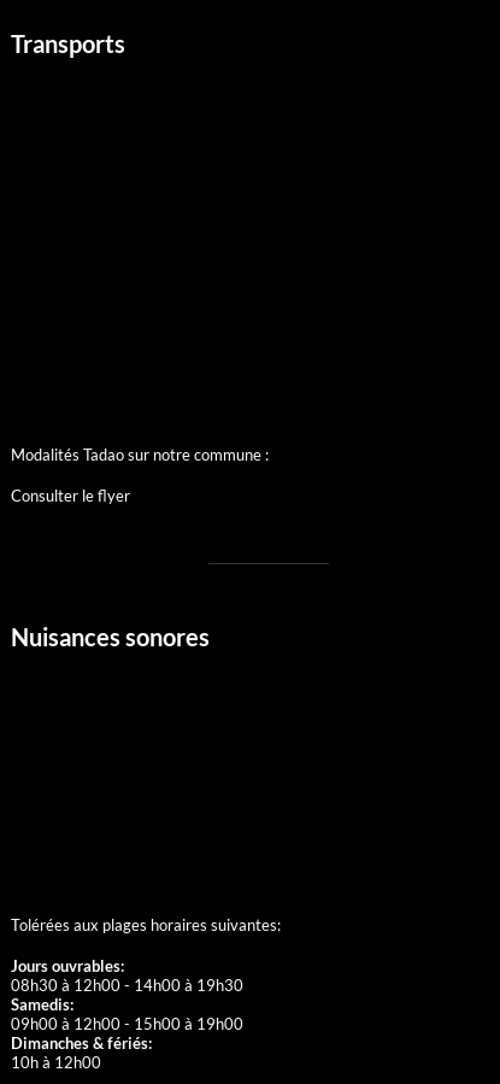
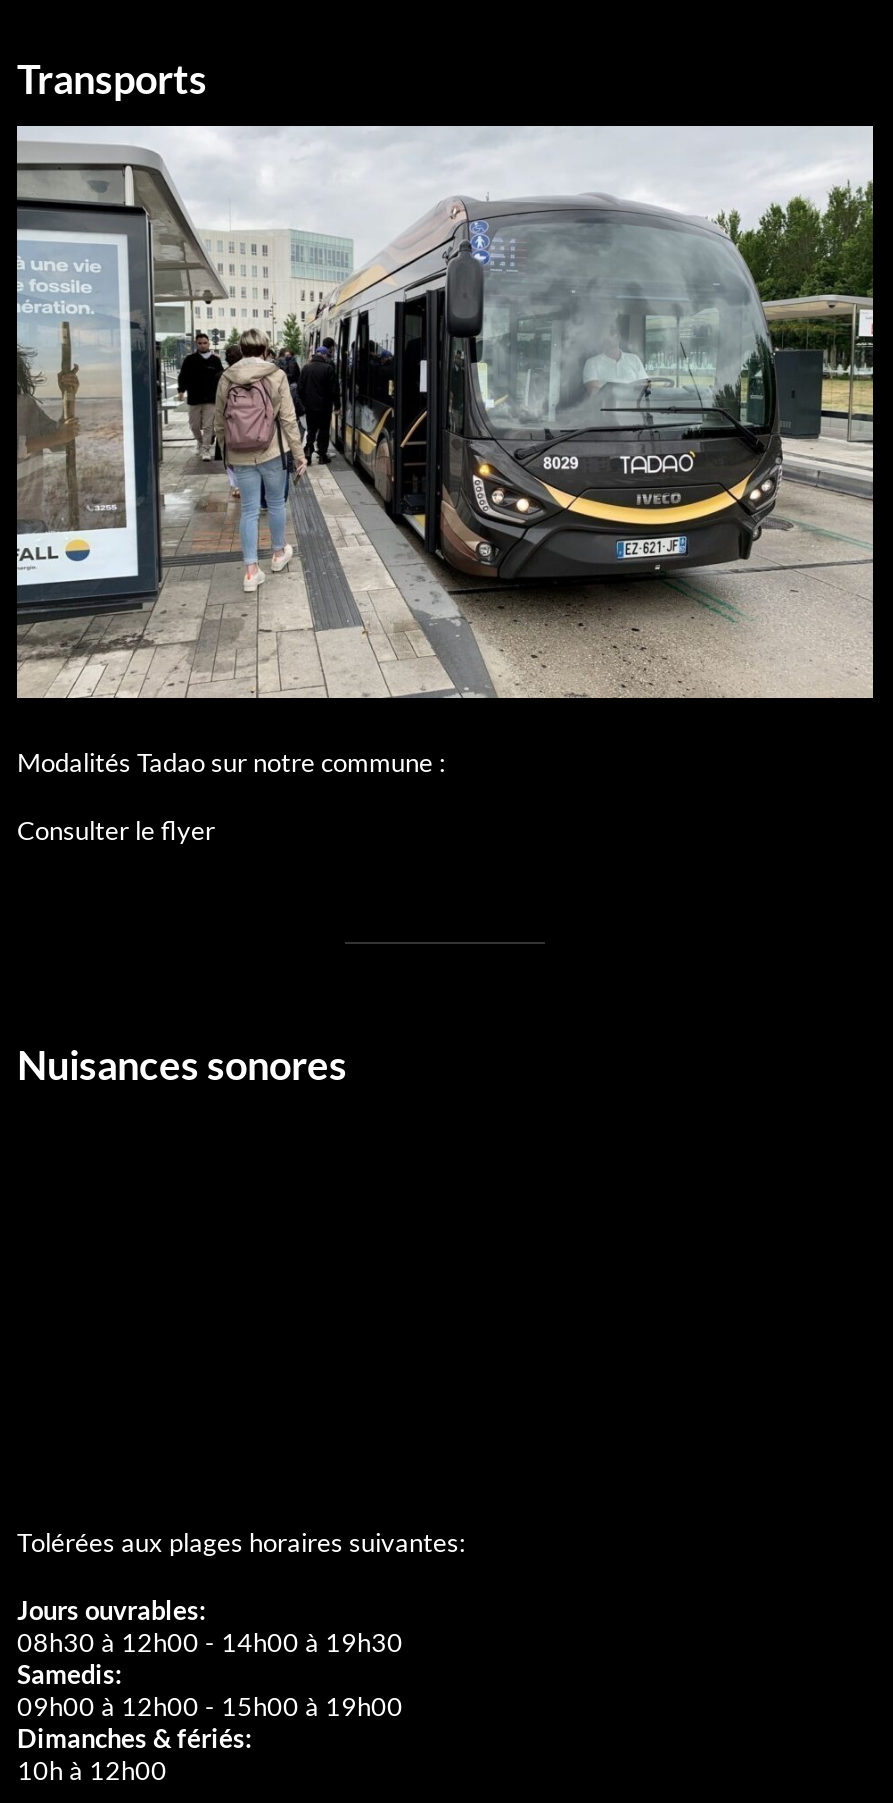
+ [image]
